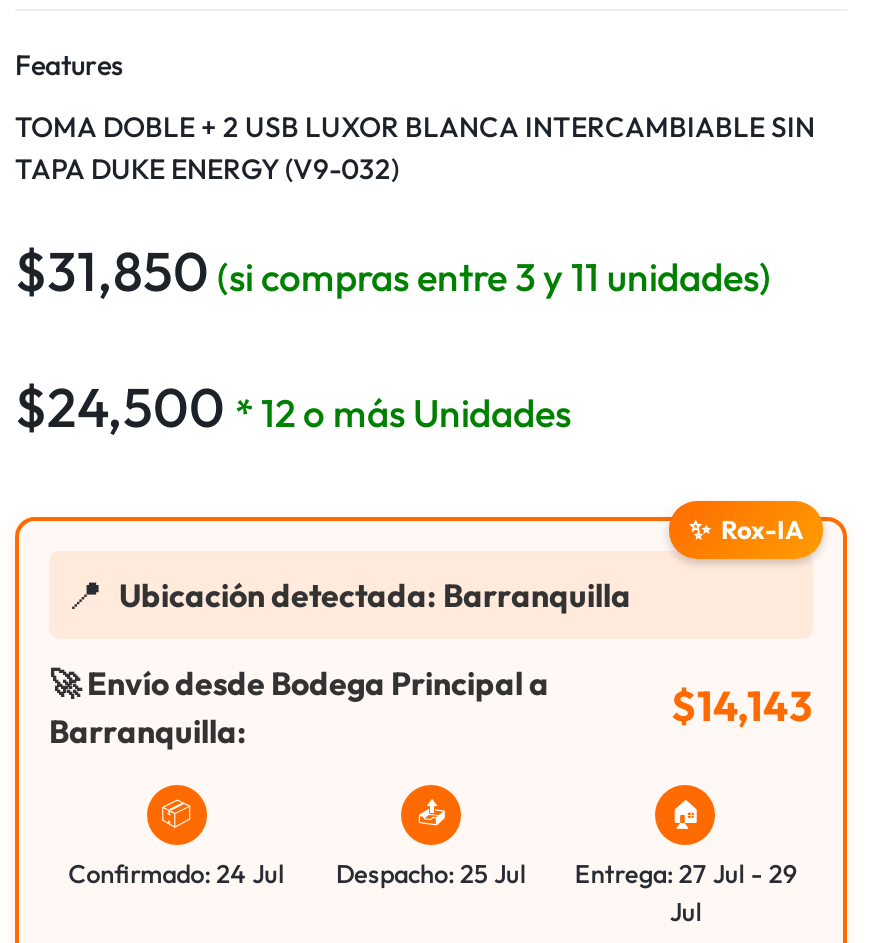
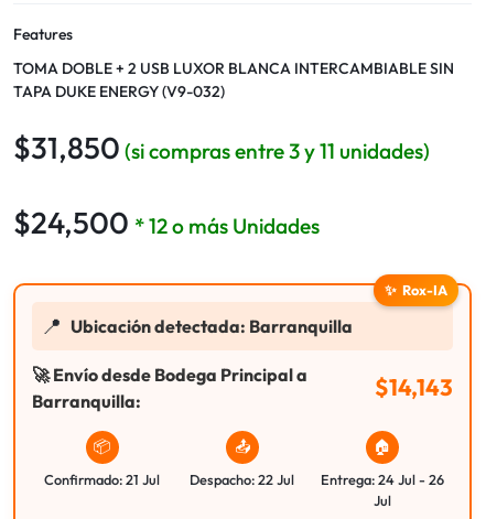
- Confirmado: 24 Jul
+ Confirmado: 21 Jul

- Despacho: 25 Jul
+ Despacho: 22 Jul

- Entrega: 27 Jul - 29
+ Entrega: 24 Jul - 26
